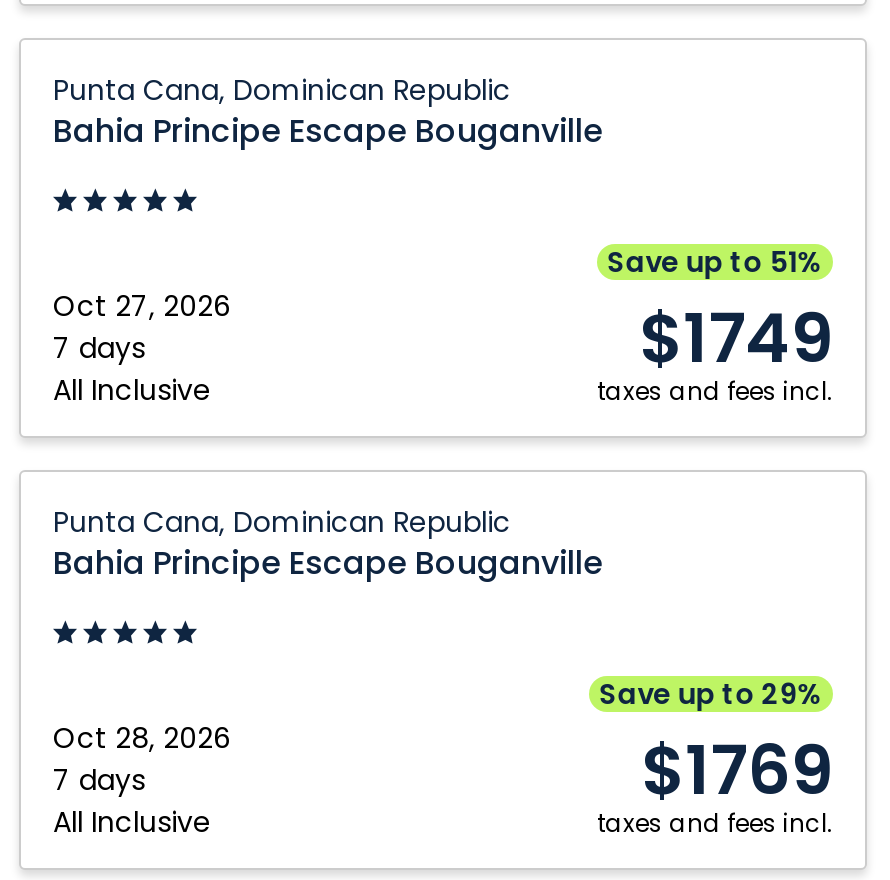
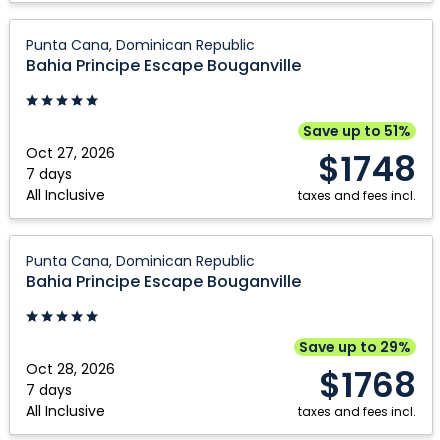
- $1749
+ $1748

- $1769
+ $1768
